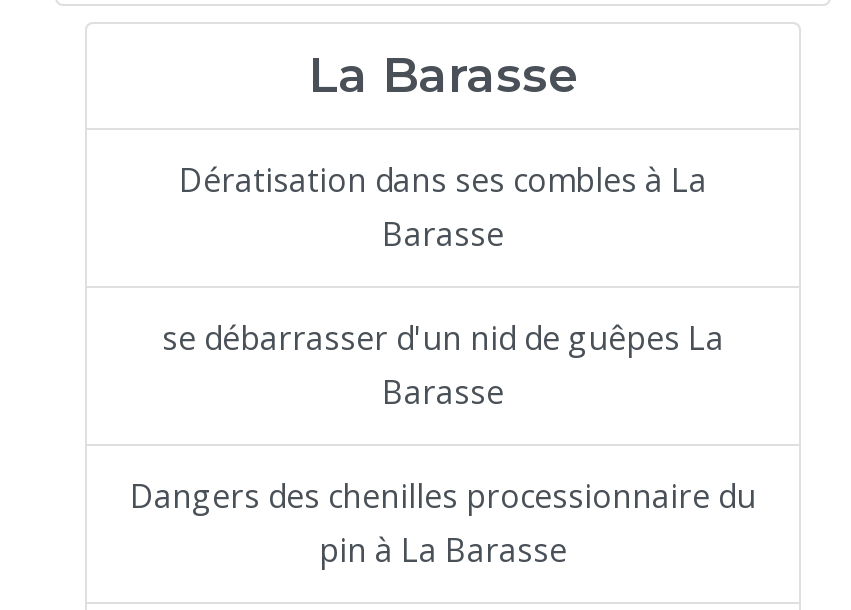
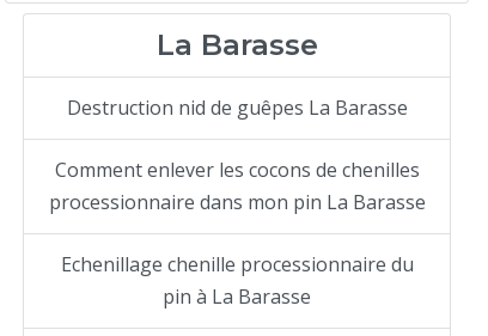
- Dératisation dans ses combles à La
- Barasse
+ Destruction nid de guêpes La Barasse

- se débarrasser d'un nid de guêpes La
- Barasse
+ Comment enlever les cocons de chenilles
+ processionnaire dans mon pin La Barasse

- Dangers des chenilles processionnaire du
+ Echenillage chenille processionnaire du
